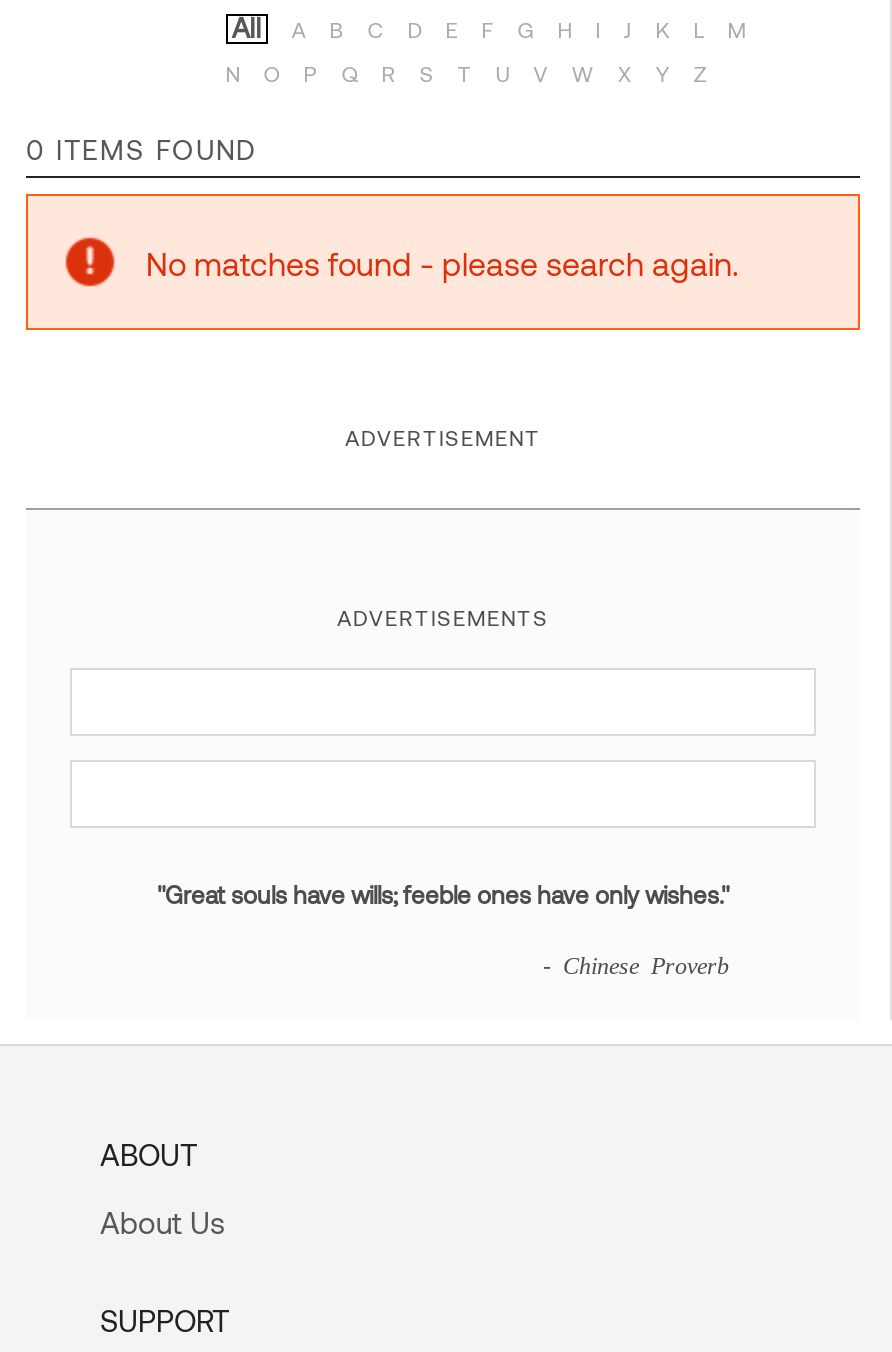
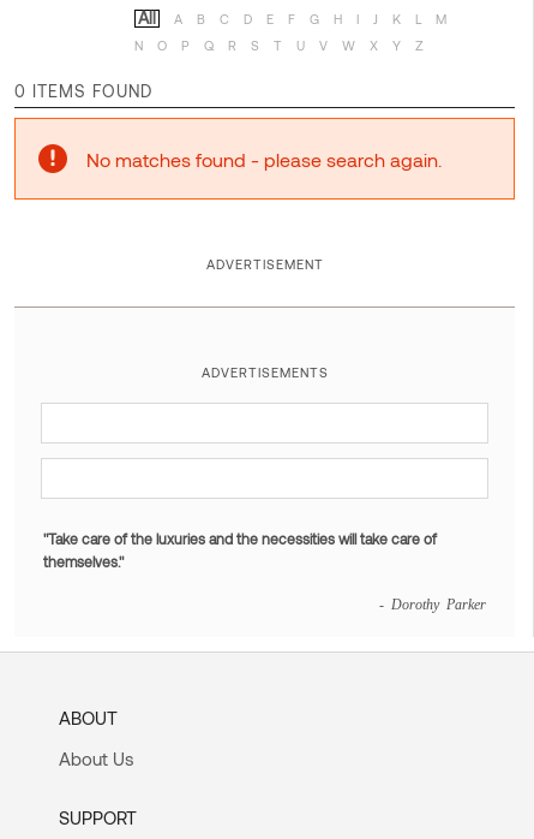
- "Great souls have wills; feeble ones have only wishes."
+ "Take care of the luxuries and the necessities will take care of
+ themselves."

- - Chinese Proverb
+ - Dorothy Parker
